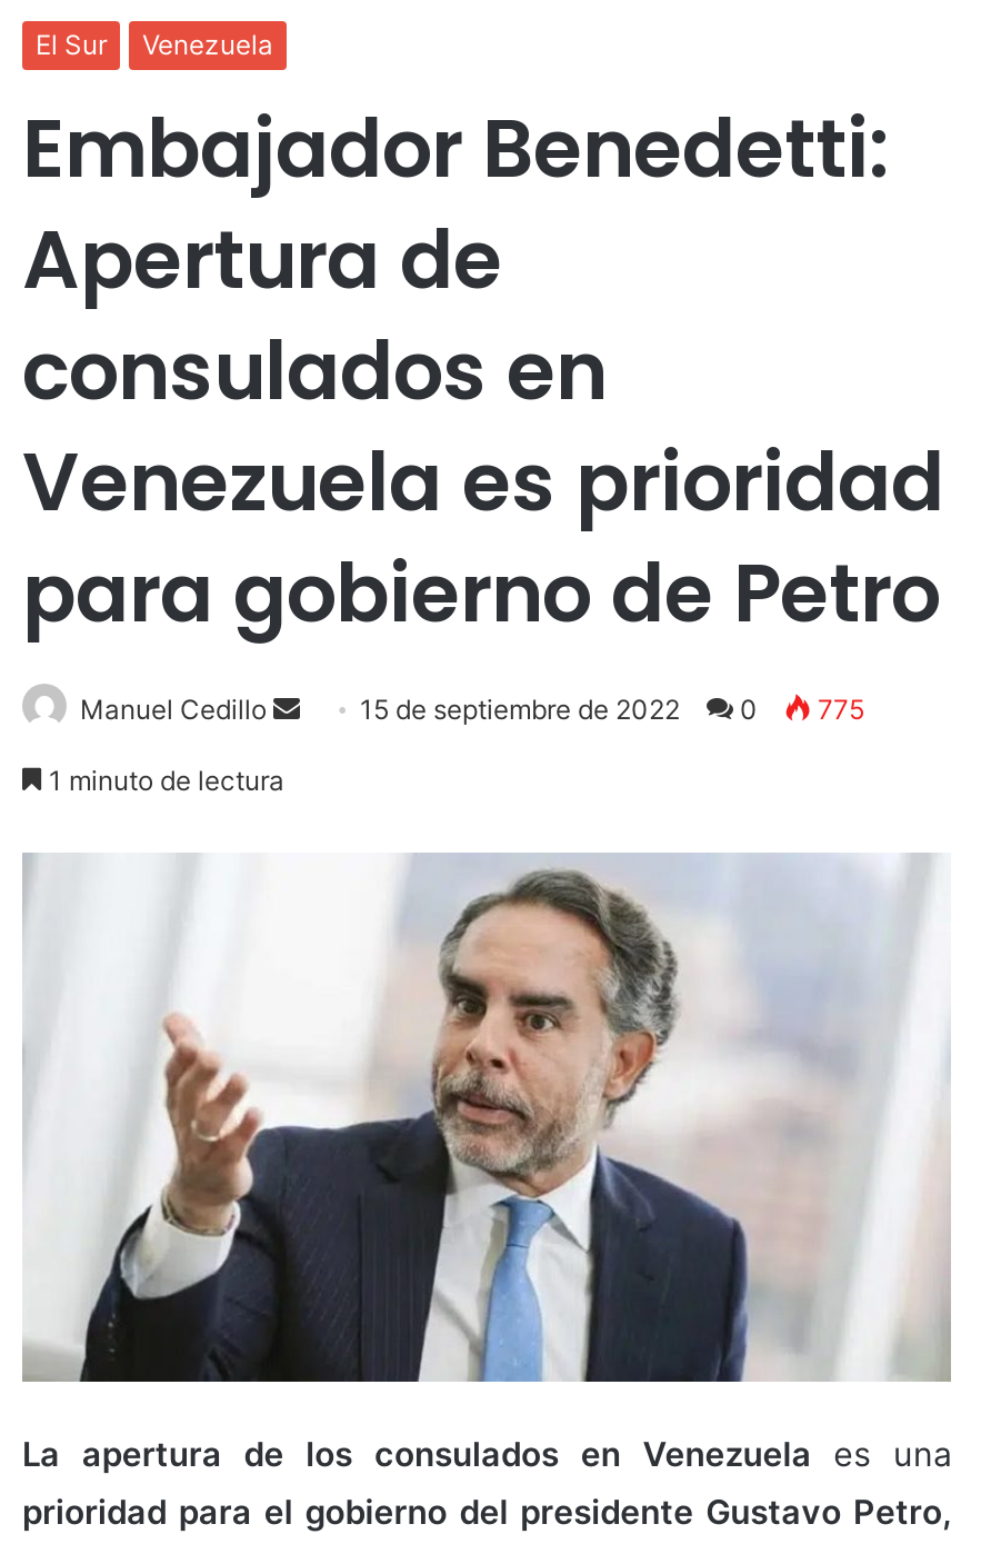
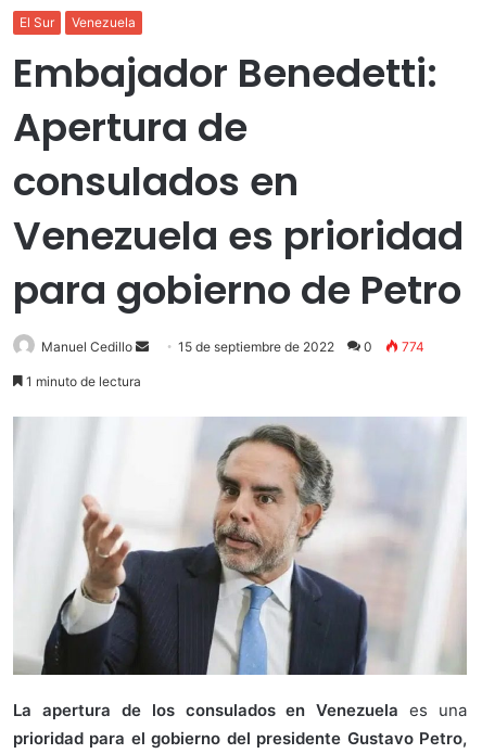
- 775
+ 774
